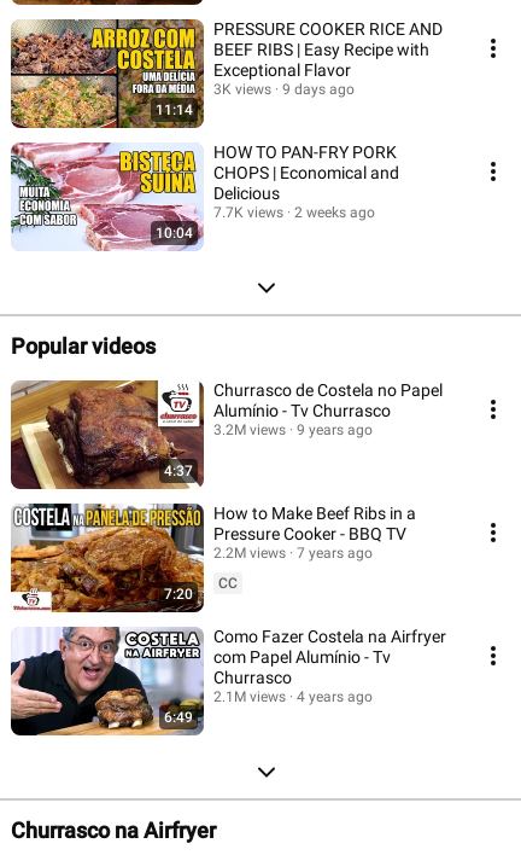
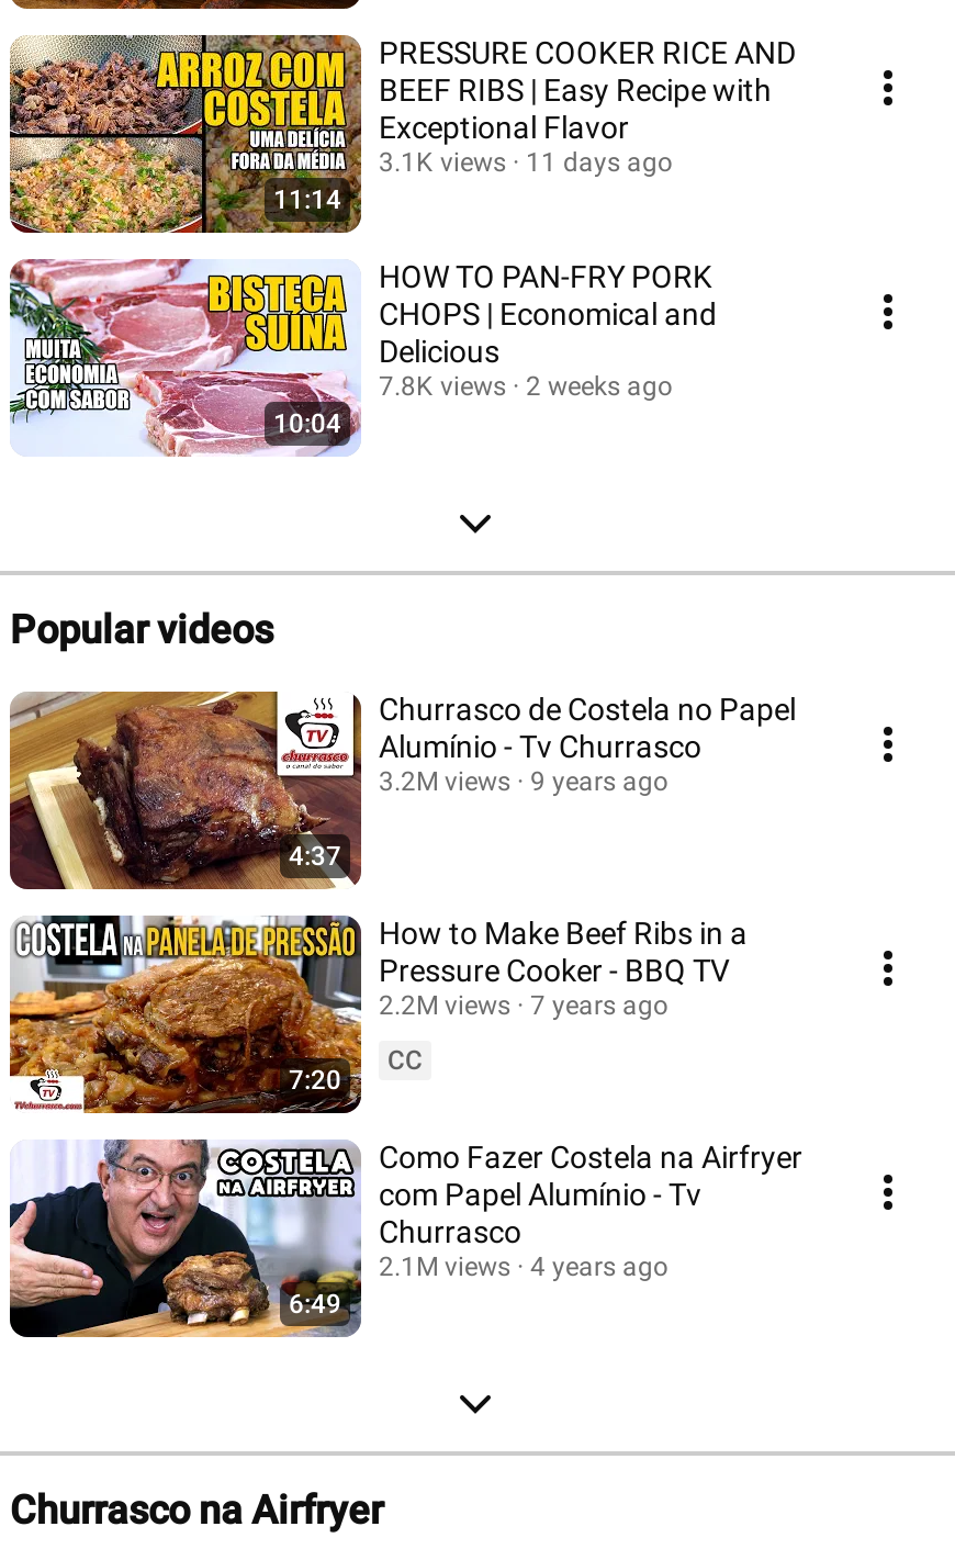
- 3K views
+ 3.1K views

- 9 days ago
+ 11 days ago

- 7.7K views 2 weeks ago
+ 7.8K views 2 weeks ago
